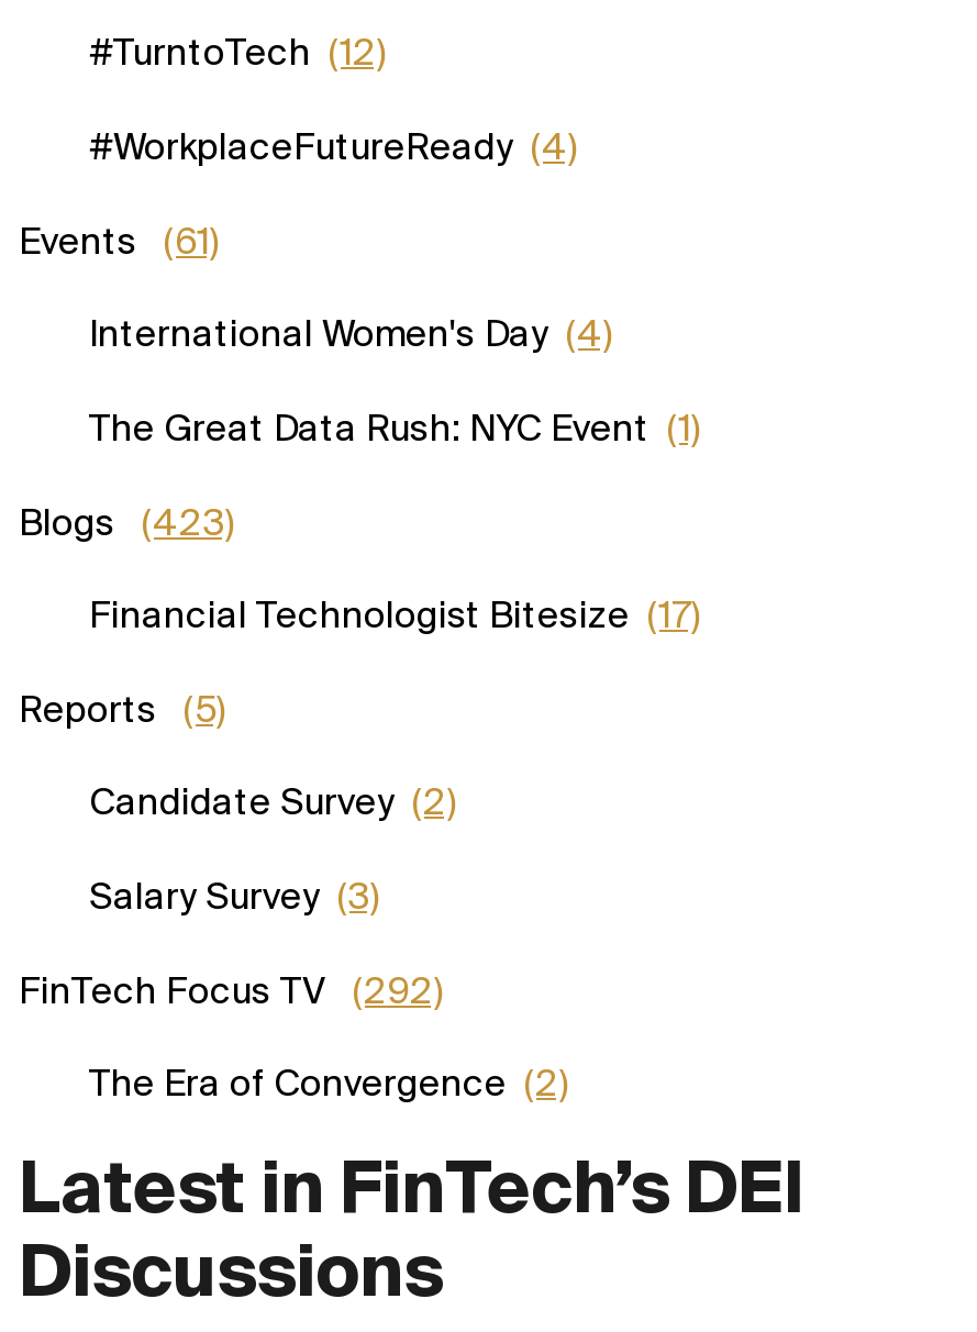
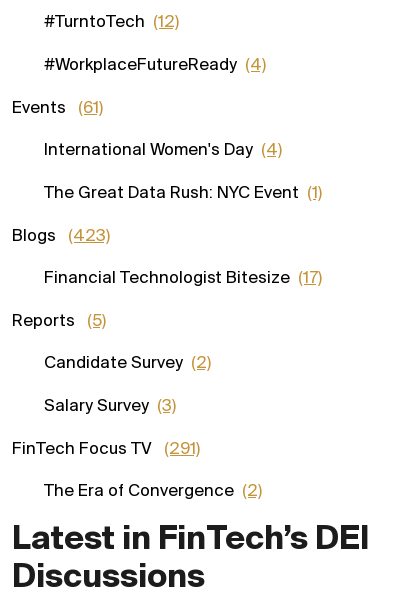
- FinTech Focus TV (292)
+ FinTech Focus TV (291)
